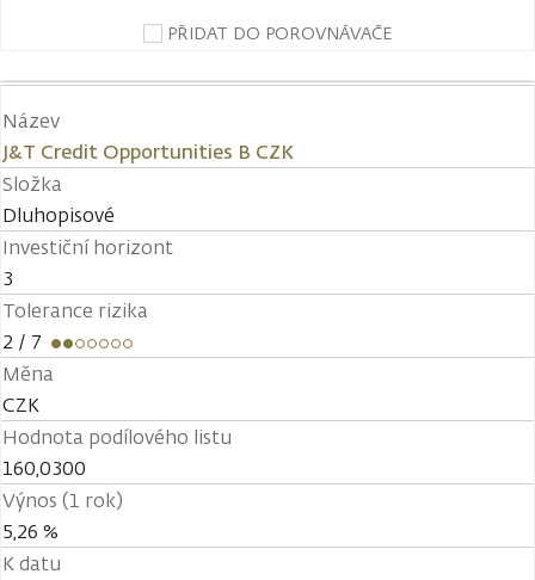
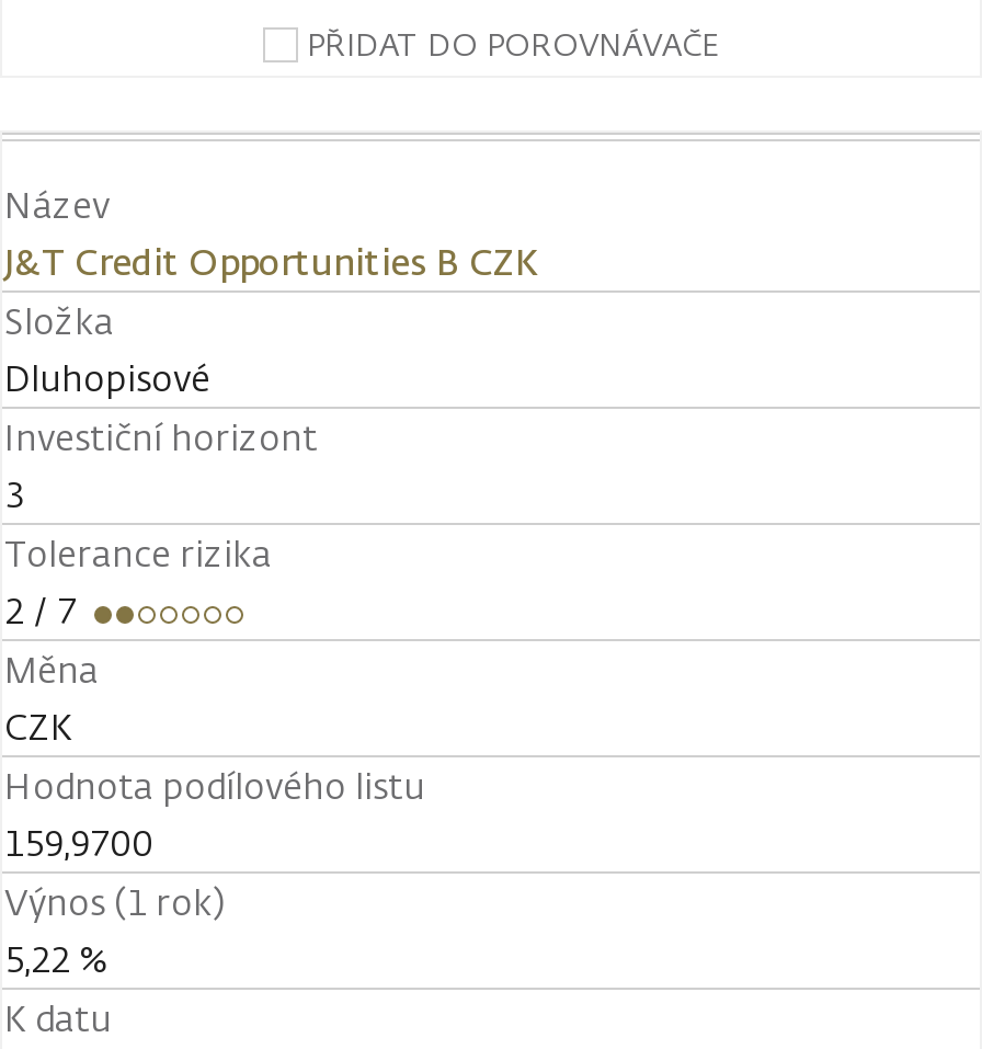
- 160,0300
+ 159,9700

- 5,26 %
+ 5,22 %
